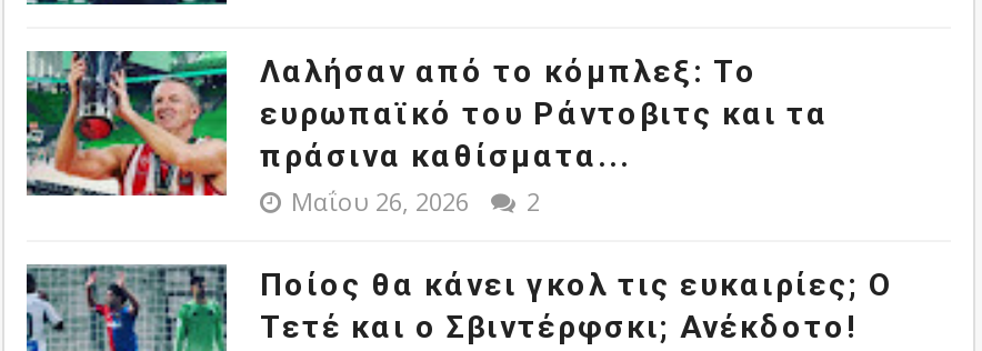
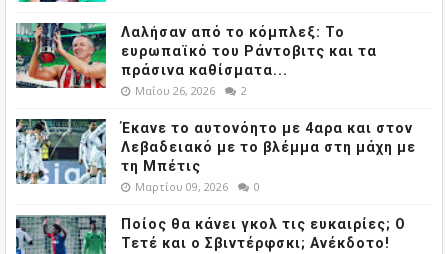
+ [image]
+ Έκανε το αυτονόητο με 4αρα και στον
+ Λεβαδειακό με το βλέμμα στη μάχη με
+ τη Μπέτις
+ Μαρτίου 09, 2026
+ 0
